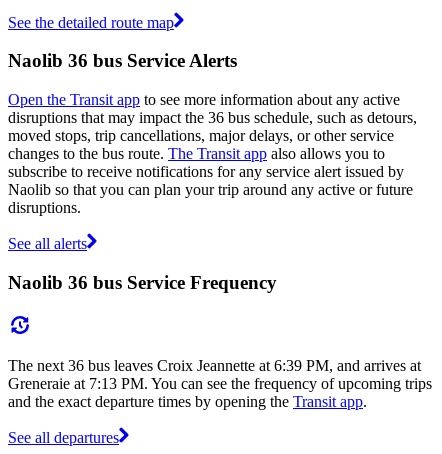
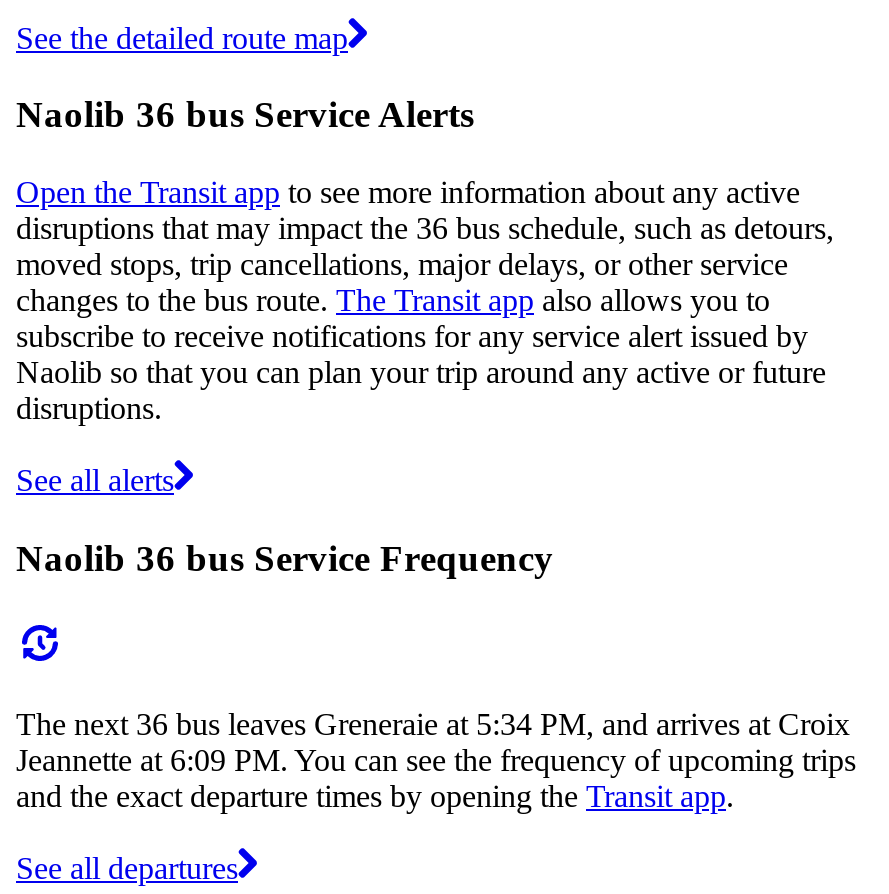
- The next 36 bus leaves Croix Jeannette at 6:39 PM, and arrives at
+ The next 36 bus leaves Greneraie at 5:34 PM, and arrives at Croix

- Greneraie at 7:13 PM. You can see the frequency of upcoming trips
+ Jeannette at 6:09 PM. You can see the frequency of upcoming trips
